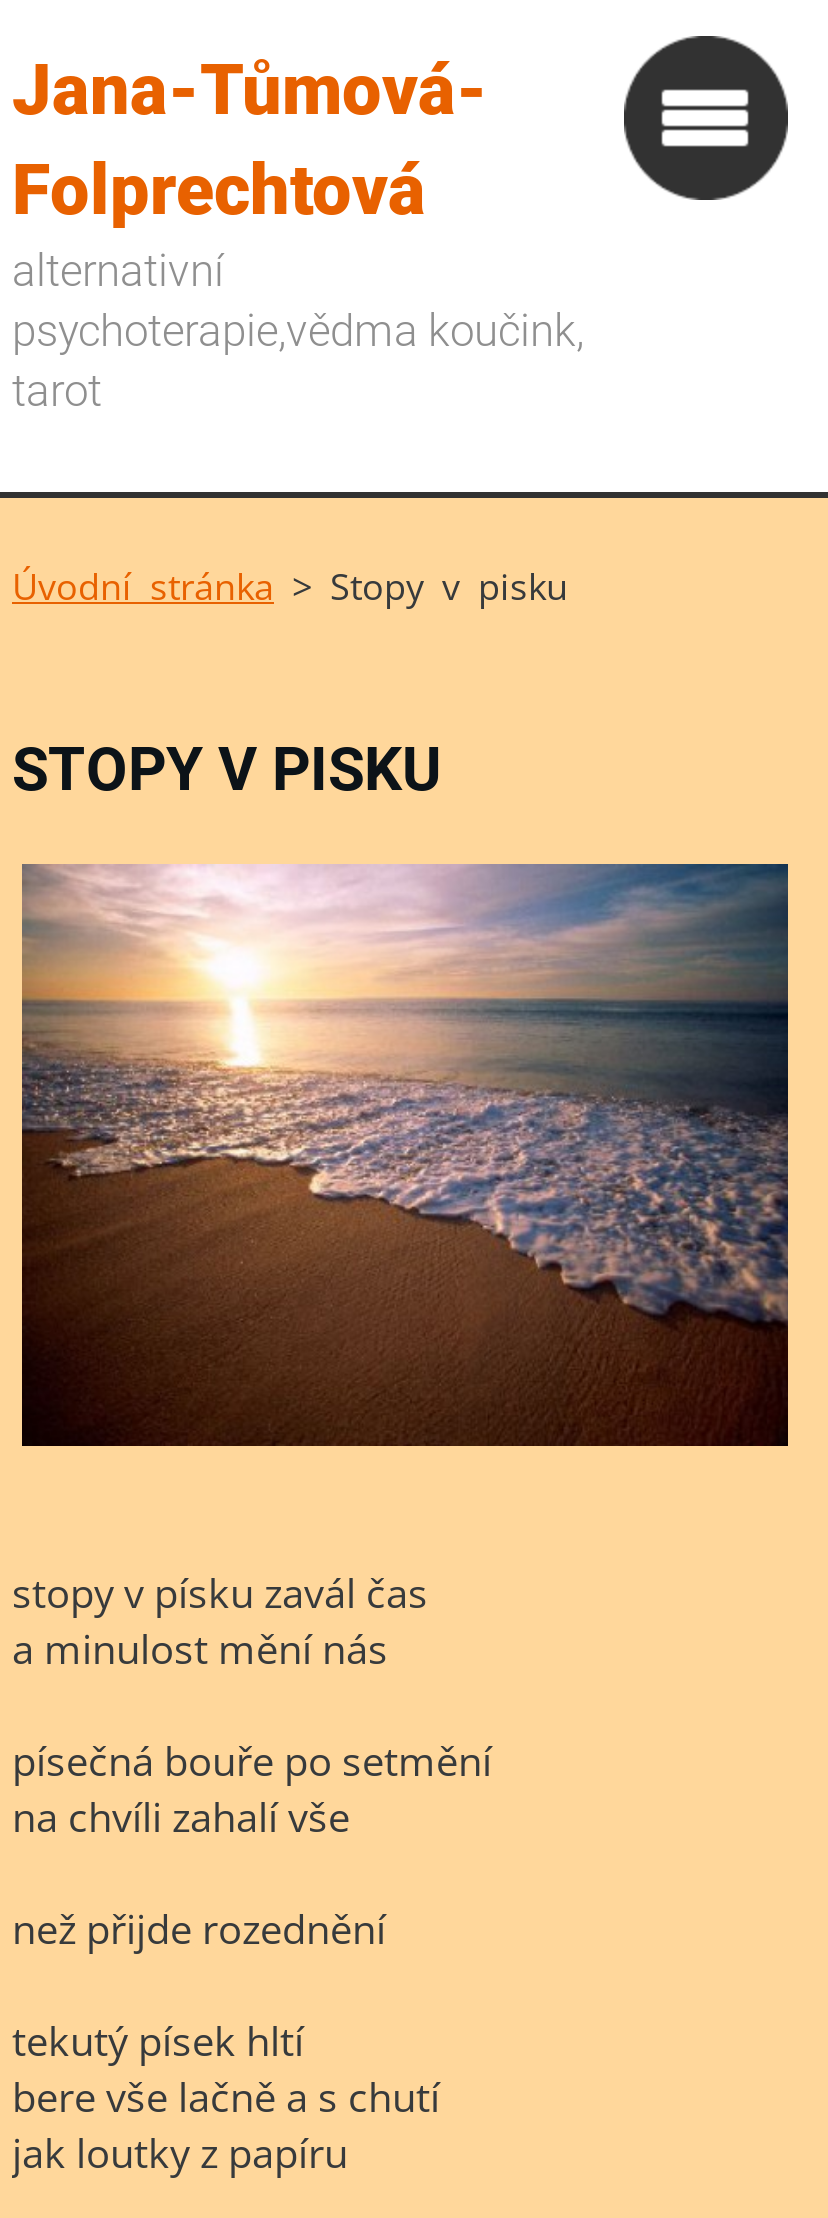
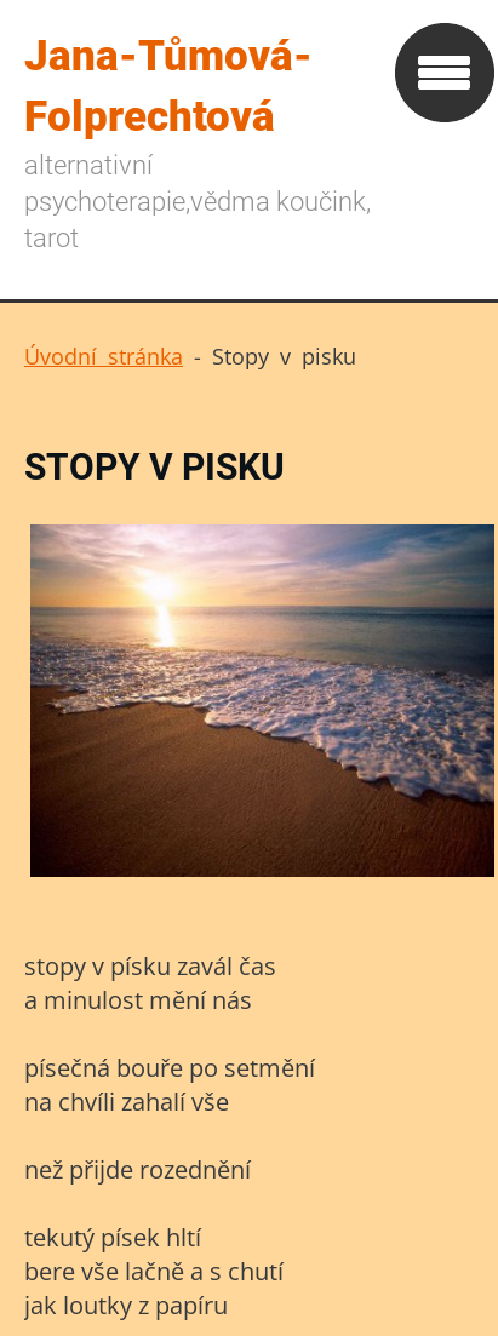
- Úvodní stránka > Stopy v pisku
+ Úvodní stránka - Stopy v pisku
